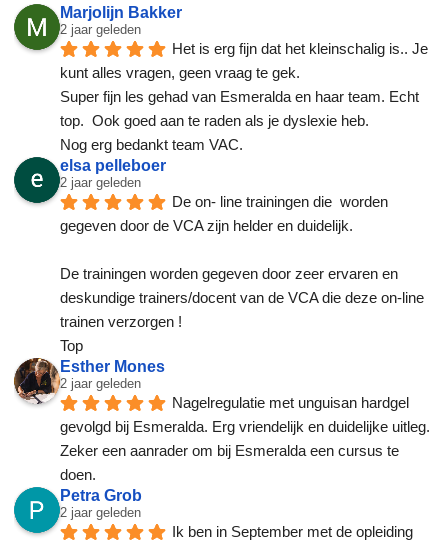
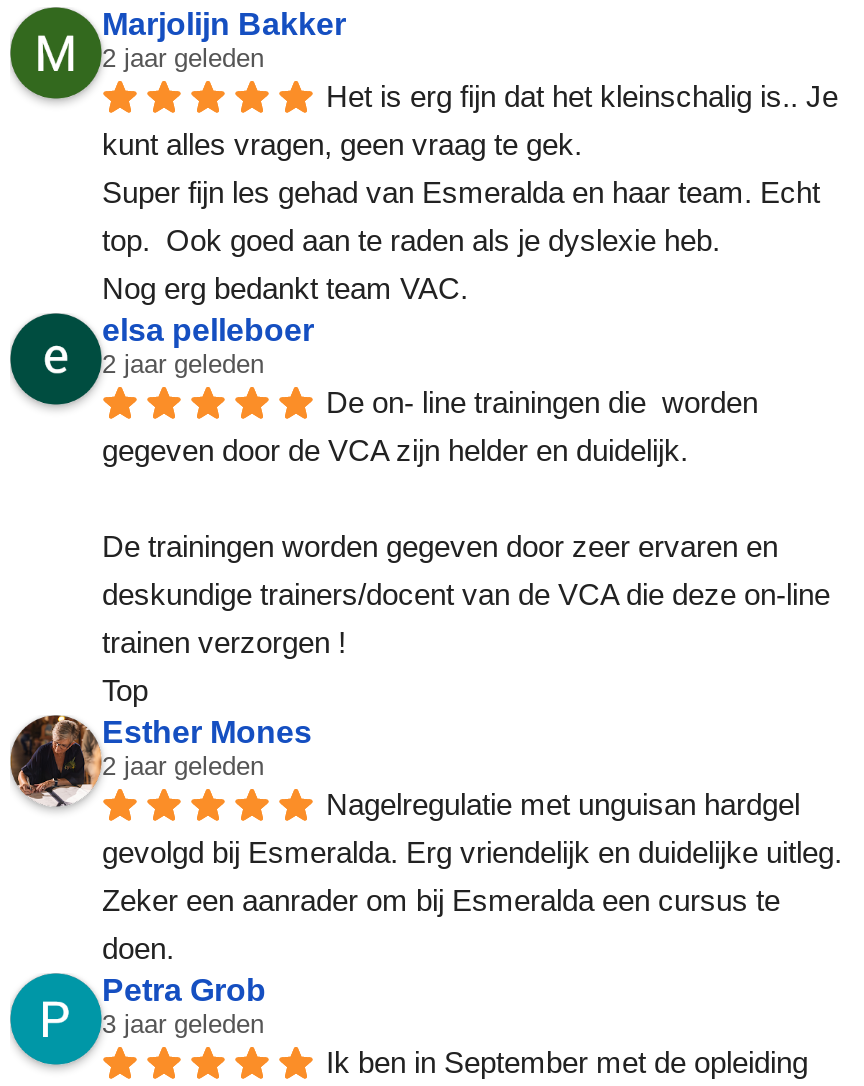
- 2 jaar geleden
+ 3 jaar geleden
